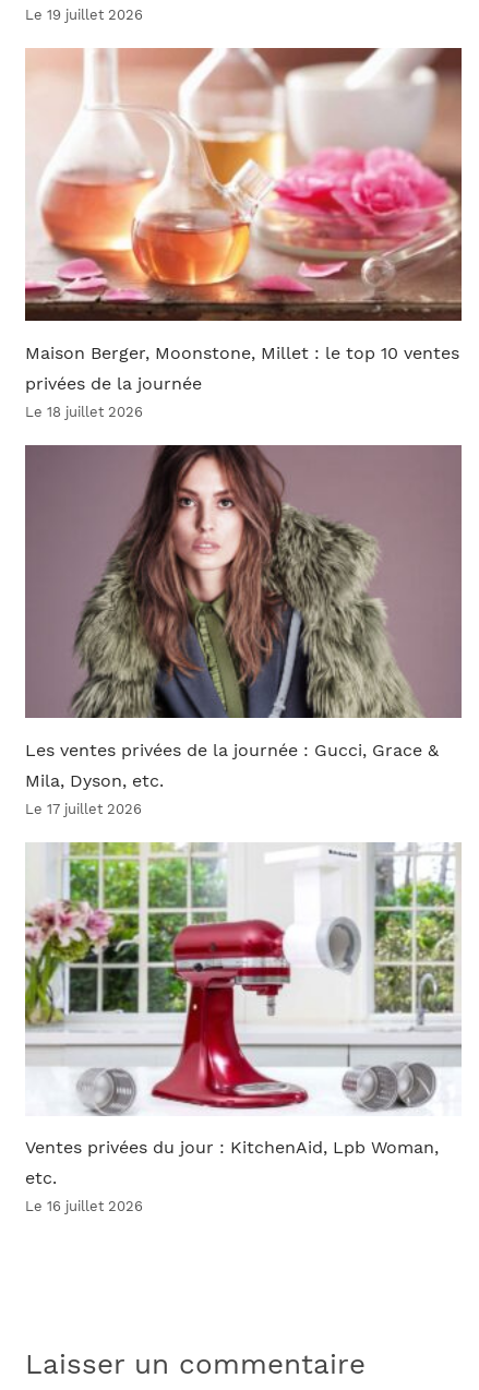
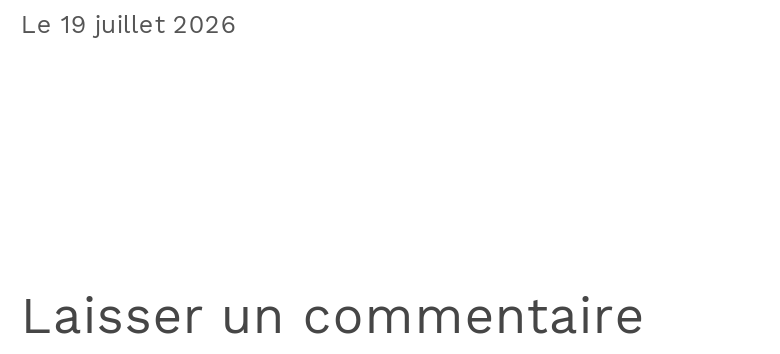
- [image]
- Maison Berger, Moonstone, Millet : le top 10 ventes
- privées de la journée
- Le 18 juillet 2026

- [image]
- Les ventes privées de la journée : Gucci, Grace &
- Mila, Dyson, etc.
- Le 17 juillet 2026

- [image]
- Ventes privées du jour : KitchenAid, Lpb Woman,
- etc.
- Le 16 juillet 2026
